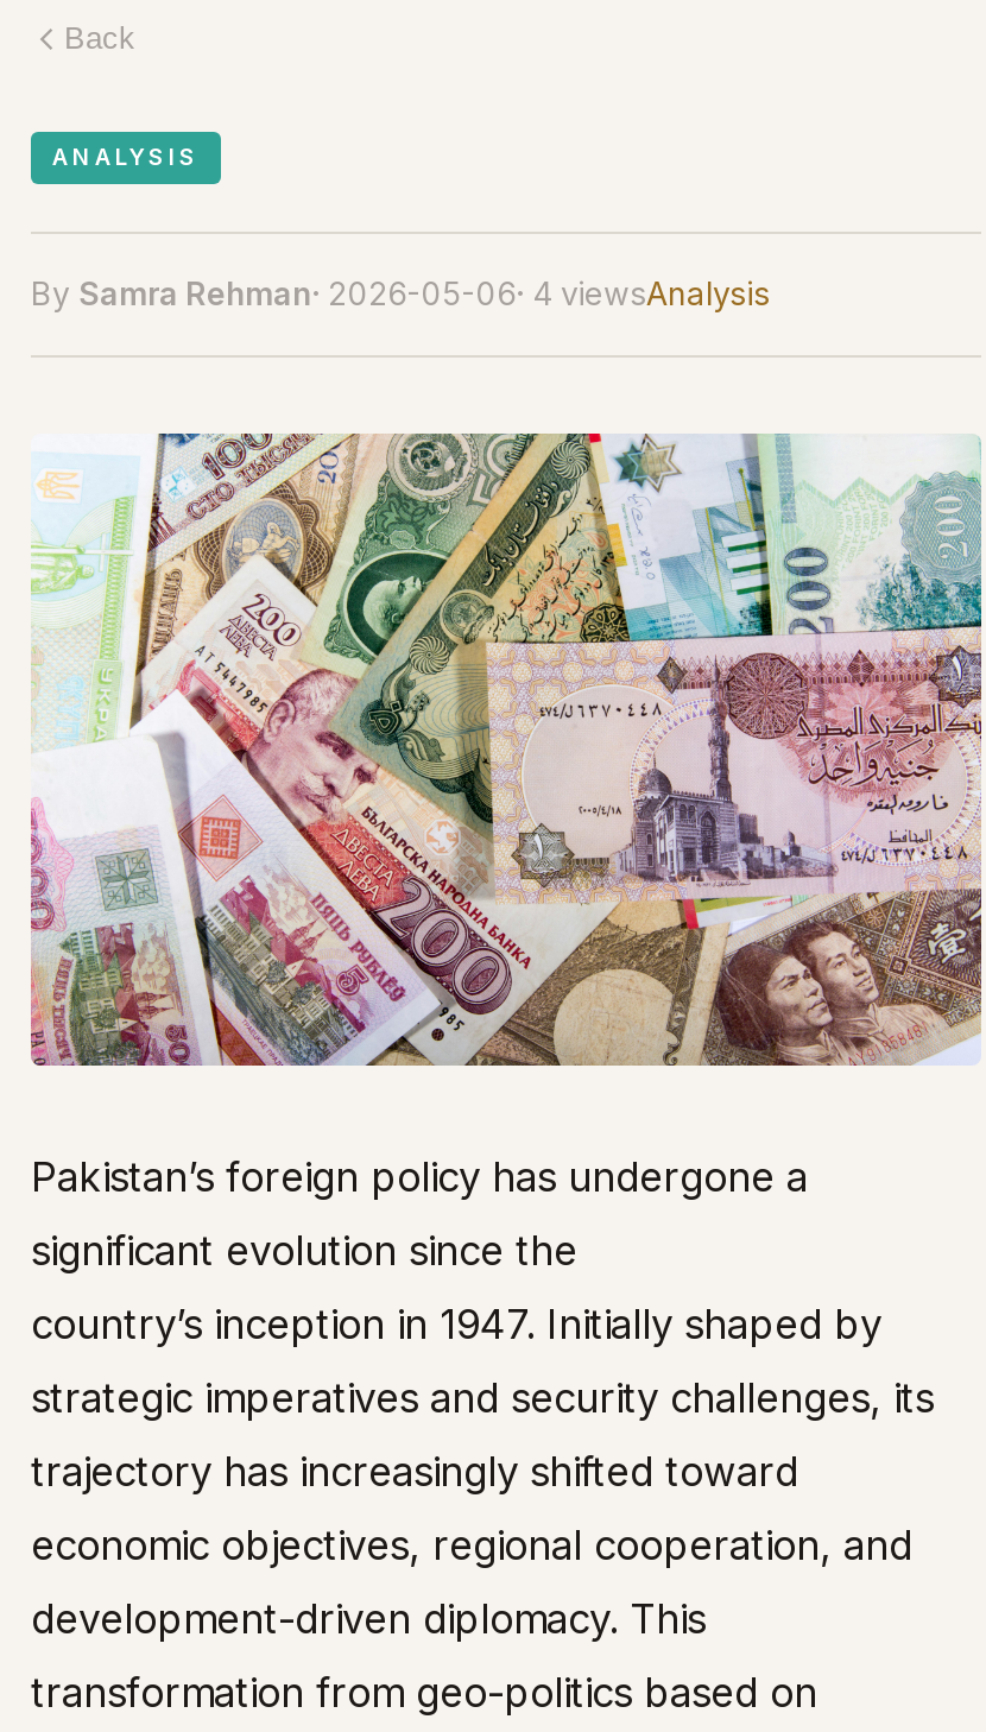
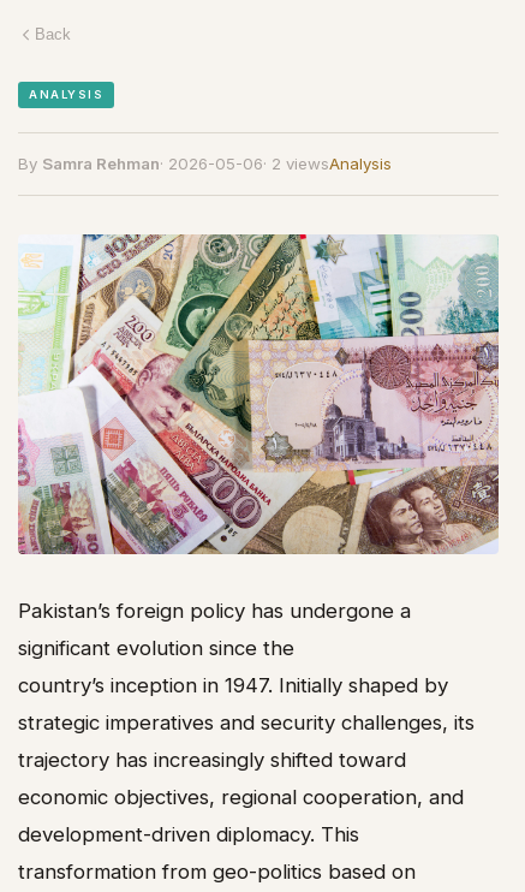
- By Samra Rehman · 2026-05-06 · 4 viewsAnalysis
+ By Samra Rehman · 2026-05-06 · 2 viewsAnalysis
